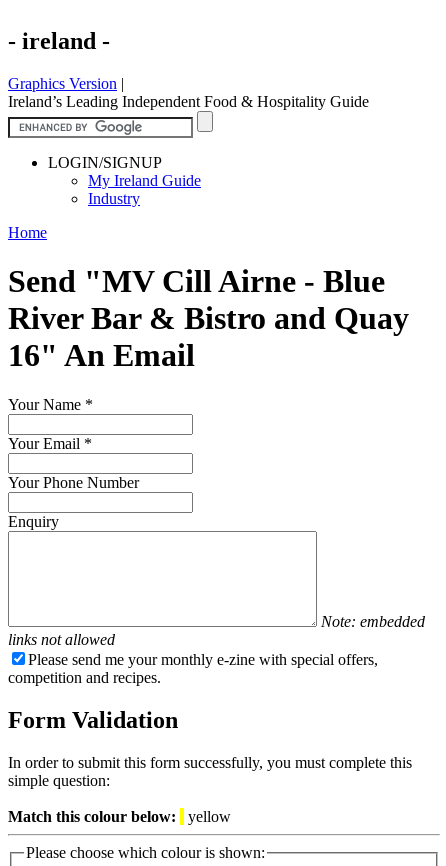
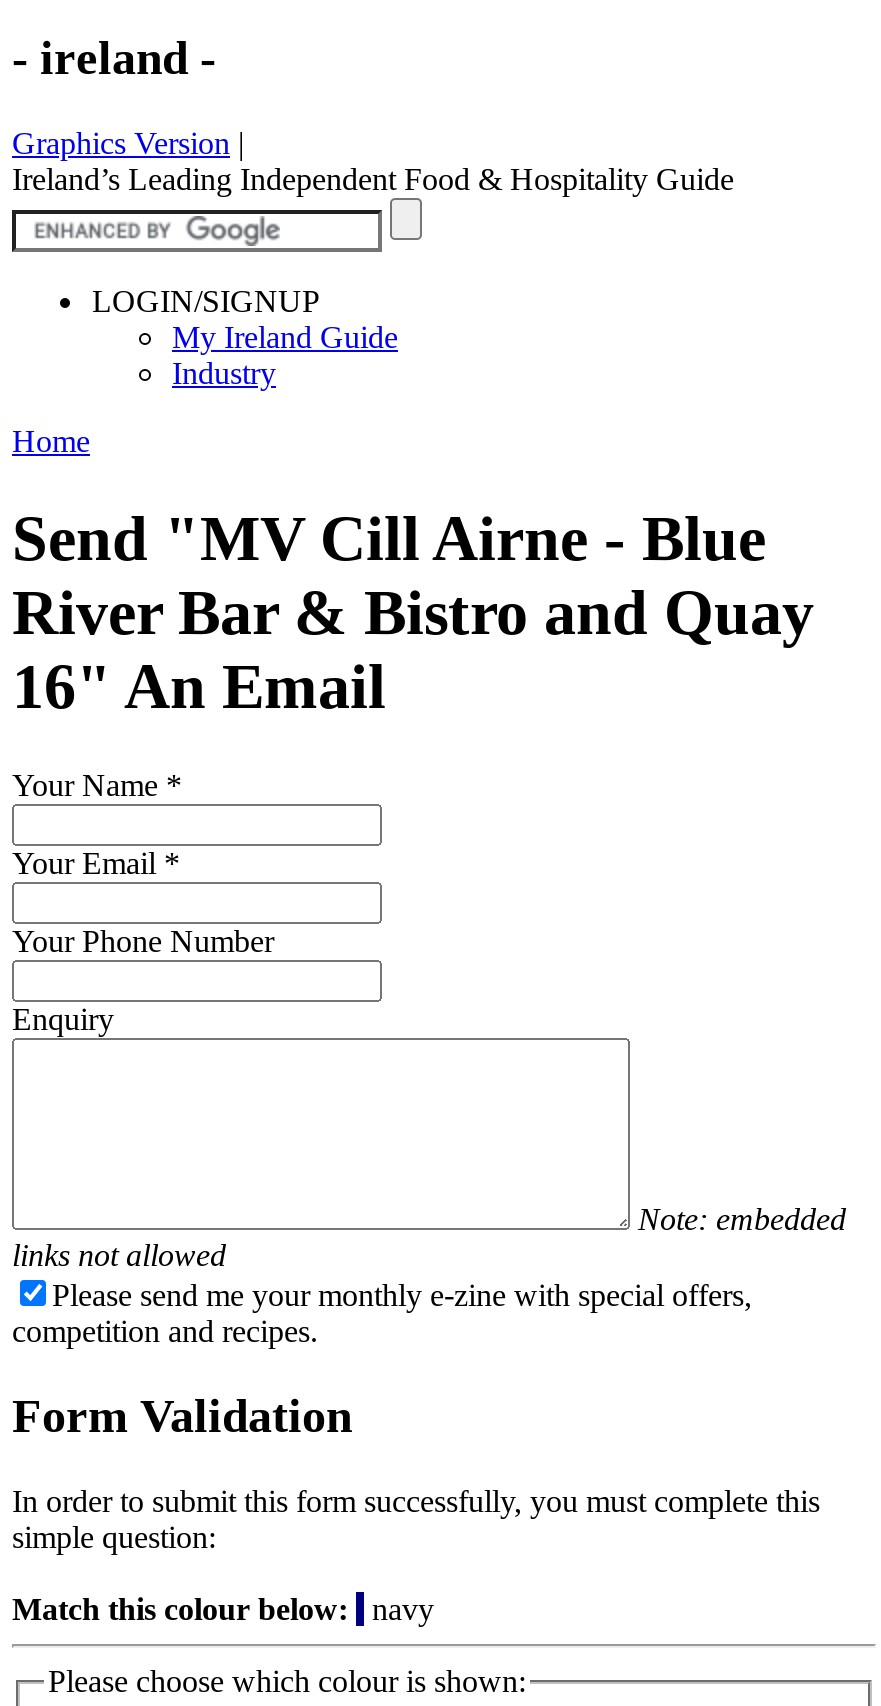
- Match this colour below: yellow
+ Match this colour below: navy
